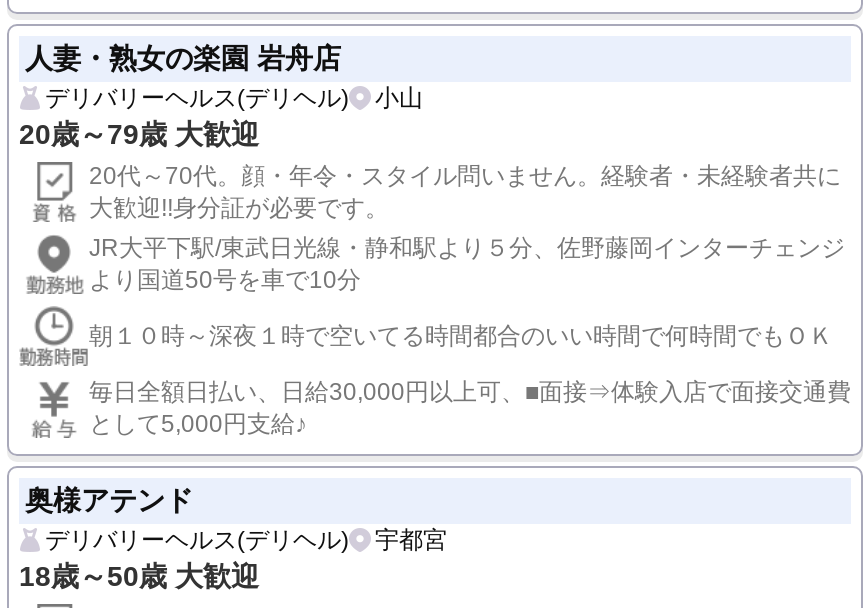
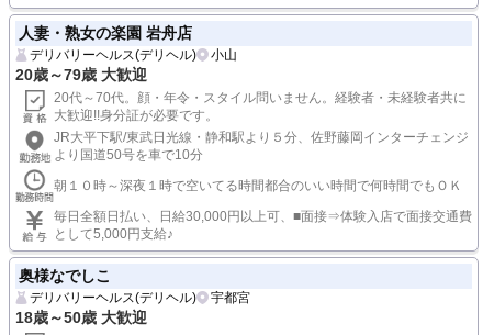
- 奥様アテンド
+ 奥様なでしこ
